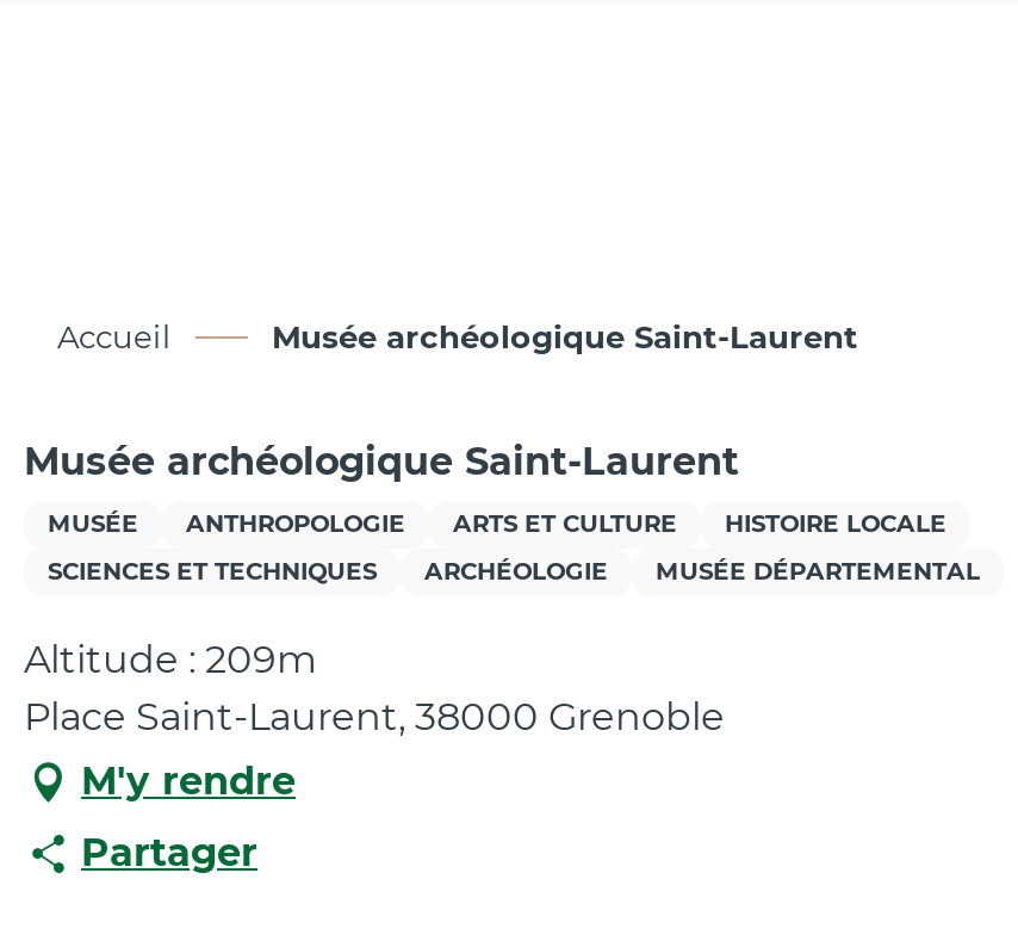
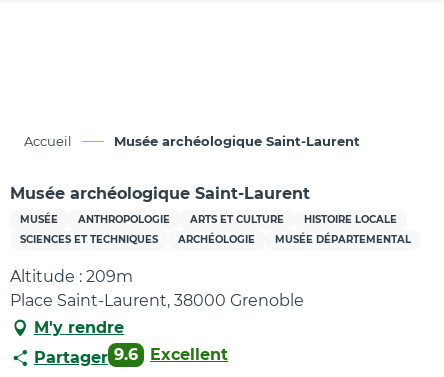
+ 9.6
+ Excellent
